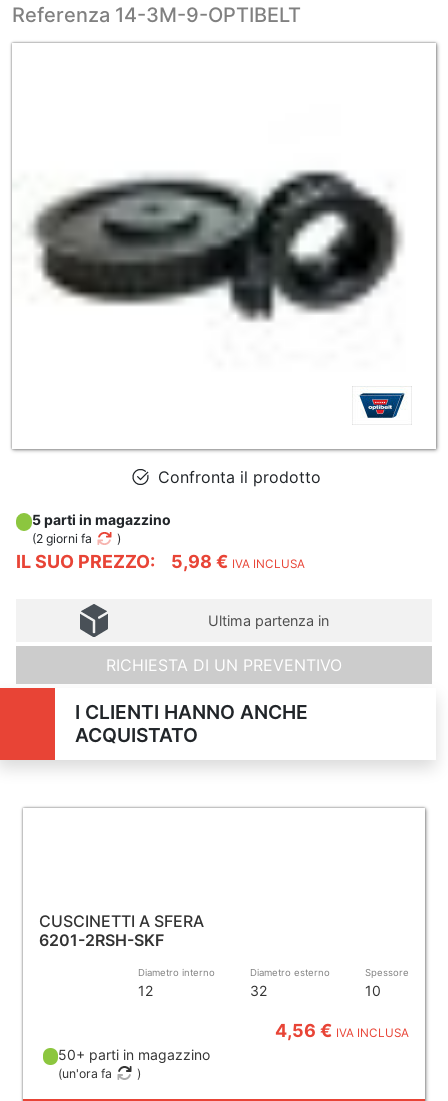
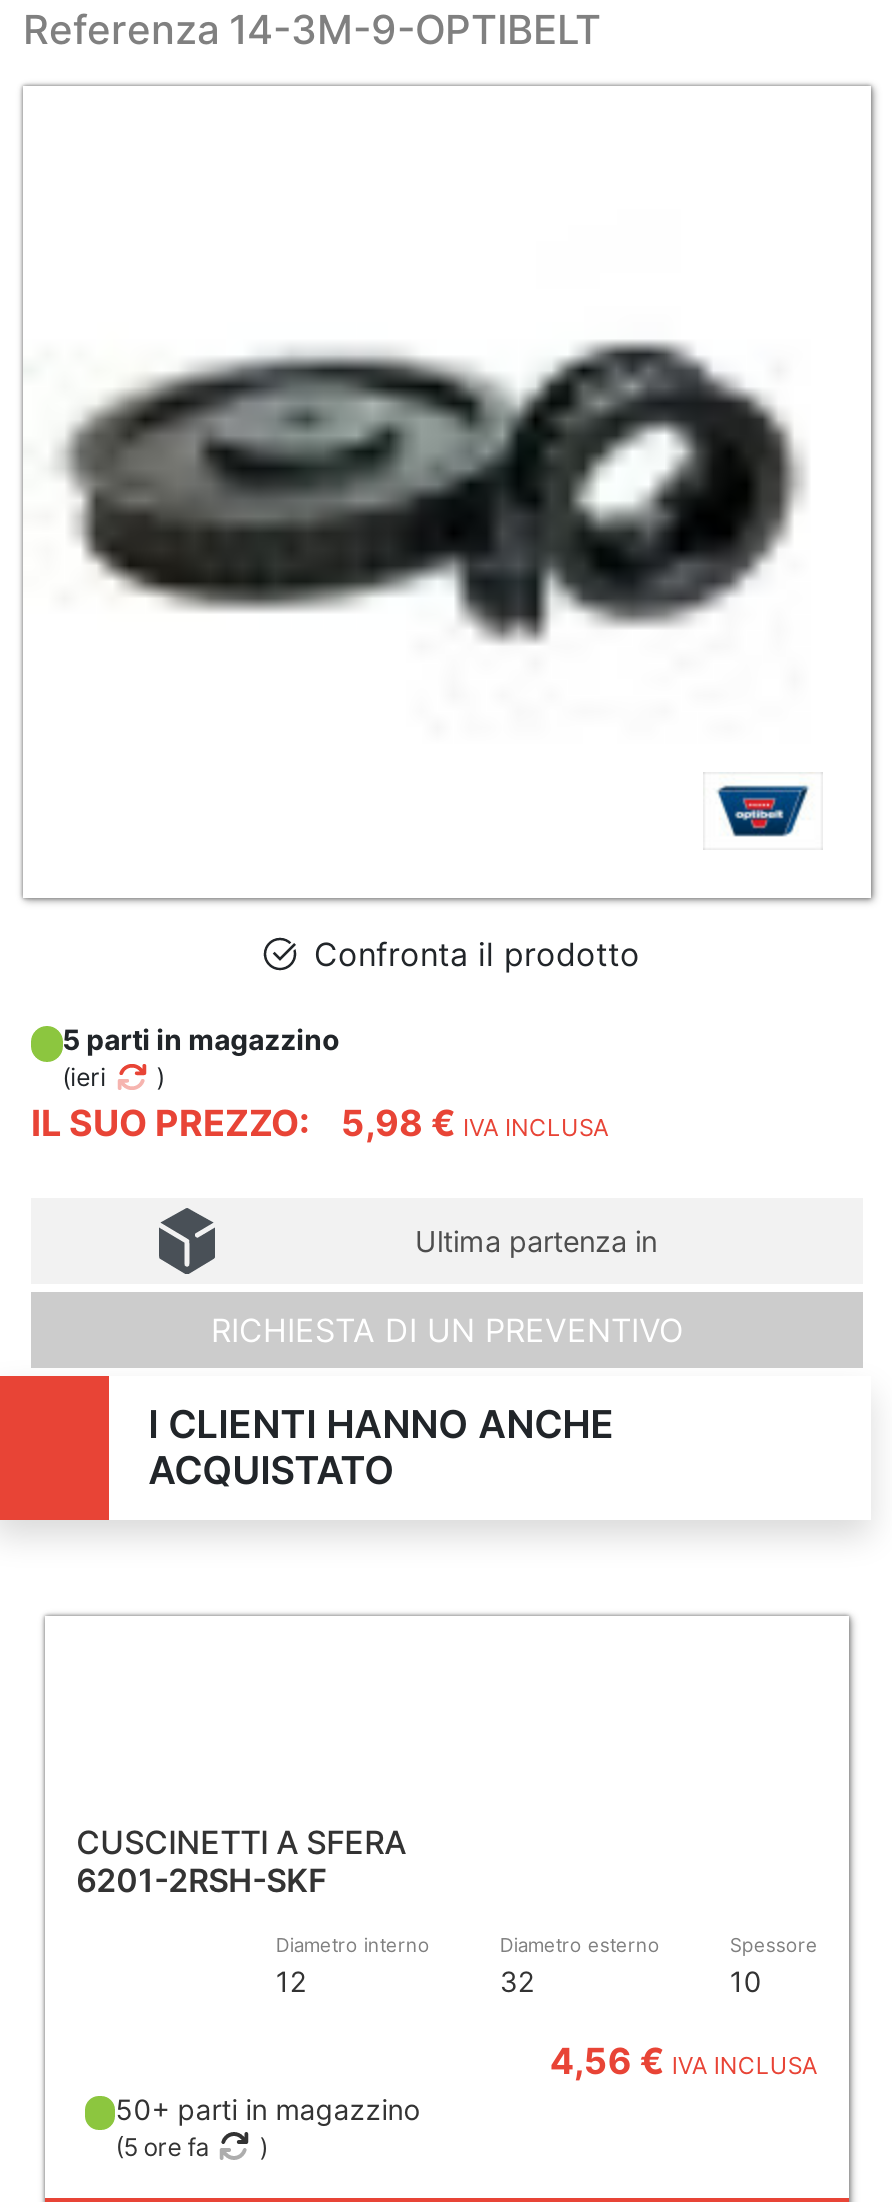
- (2 giorni fa
+ (ieri

- (un'ora fa
+ (5 ore fa
